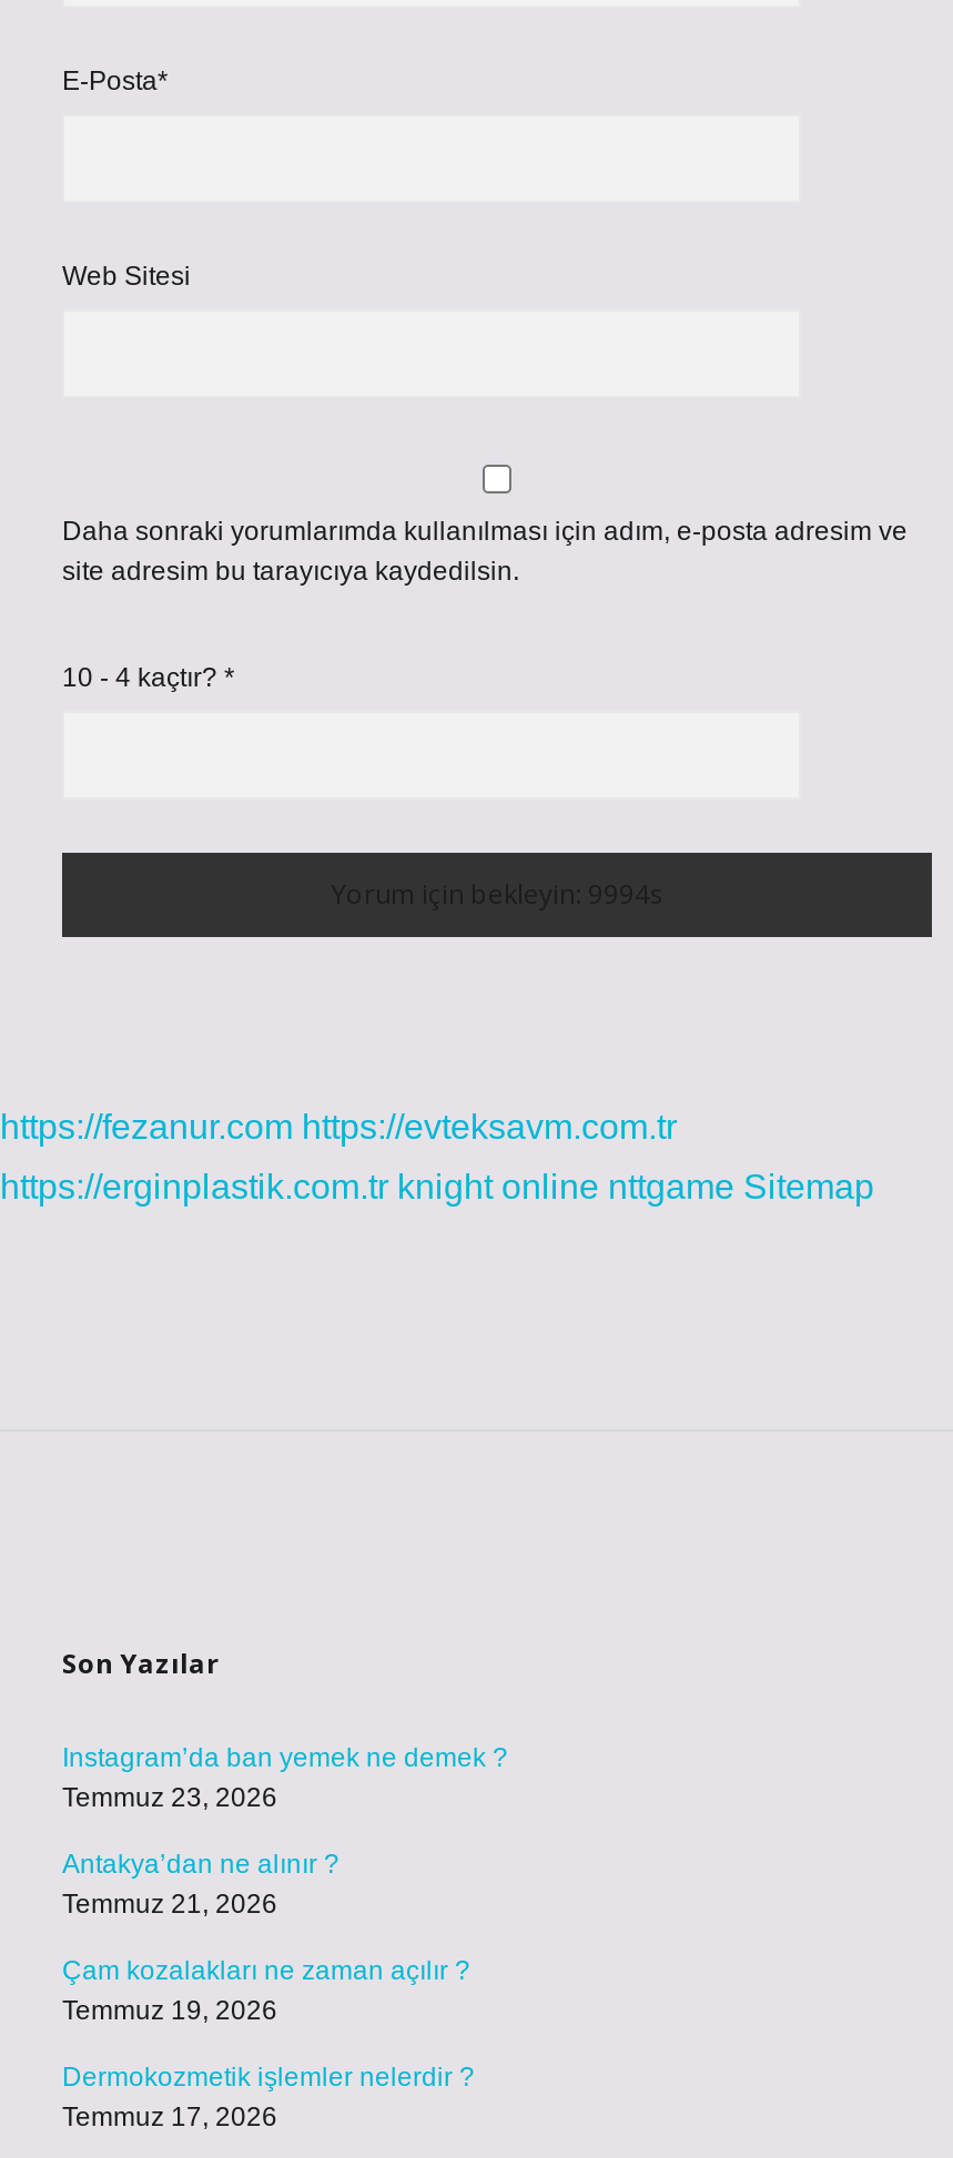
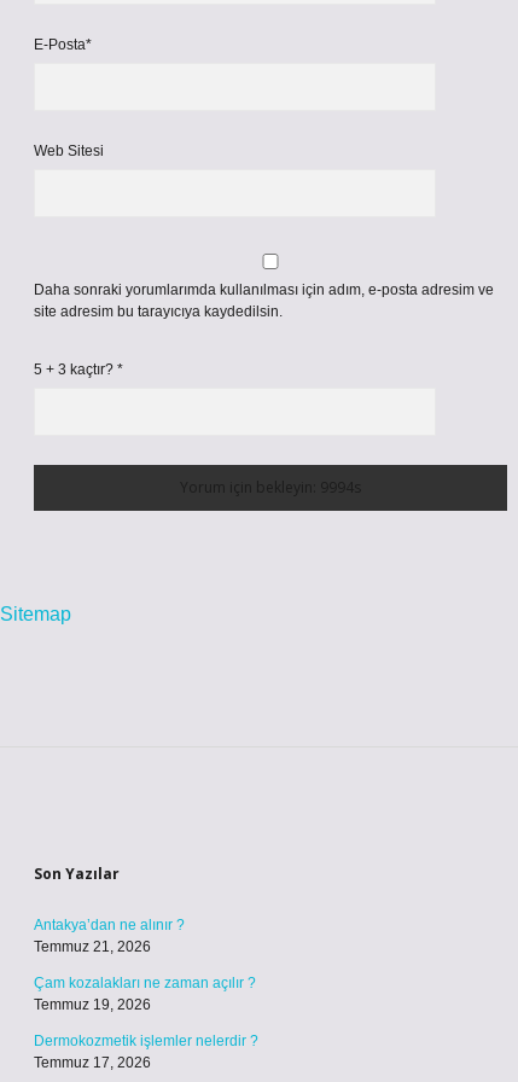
- 10 - 4 kaçtır? *
+ 5 + 3 kaçtır? *

- https://fezanur.com https://evteksavm.com.tr
- https://erginplastik.com.tr knight online nttgame Sitemap
+ Sitemap

- Instagram’da ban yemek ne demek ?
- Temmuz 23, 2026
